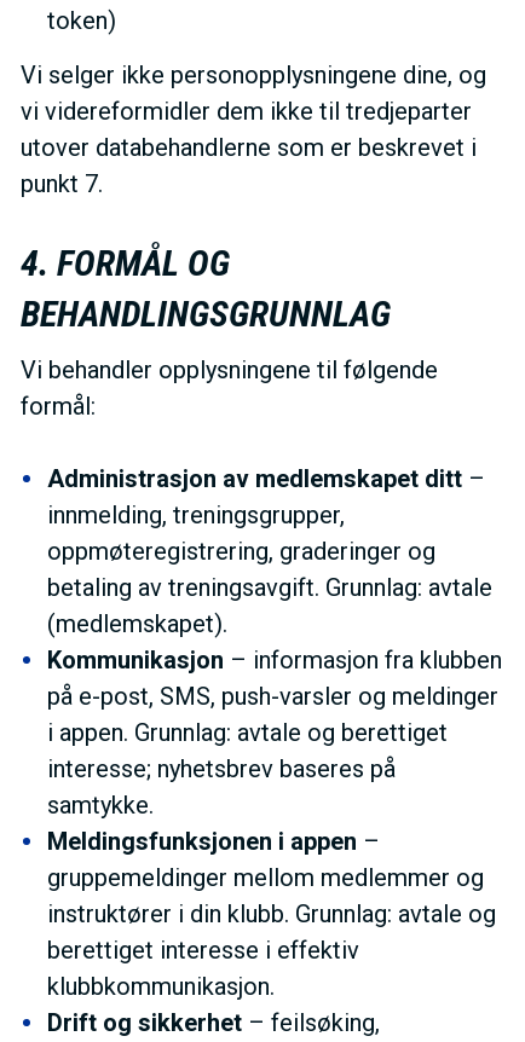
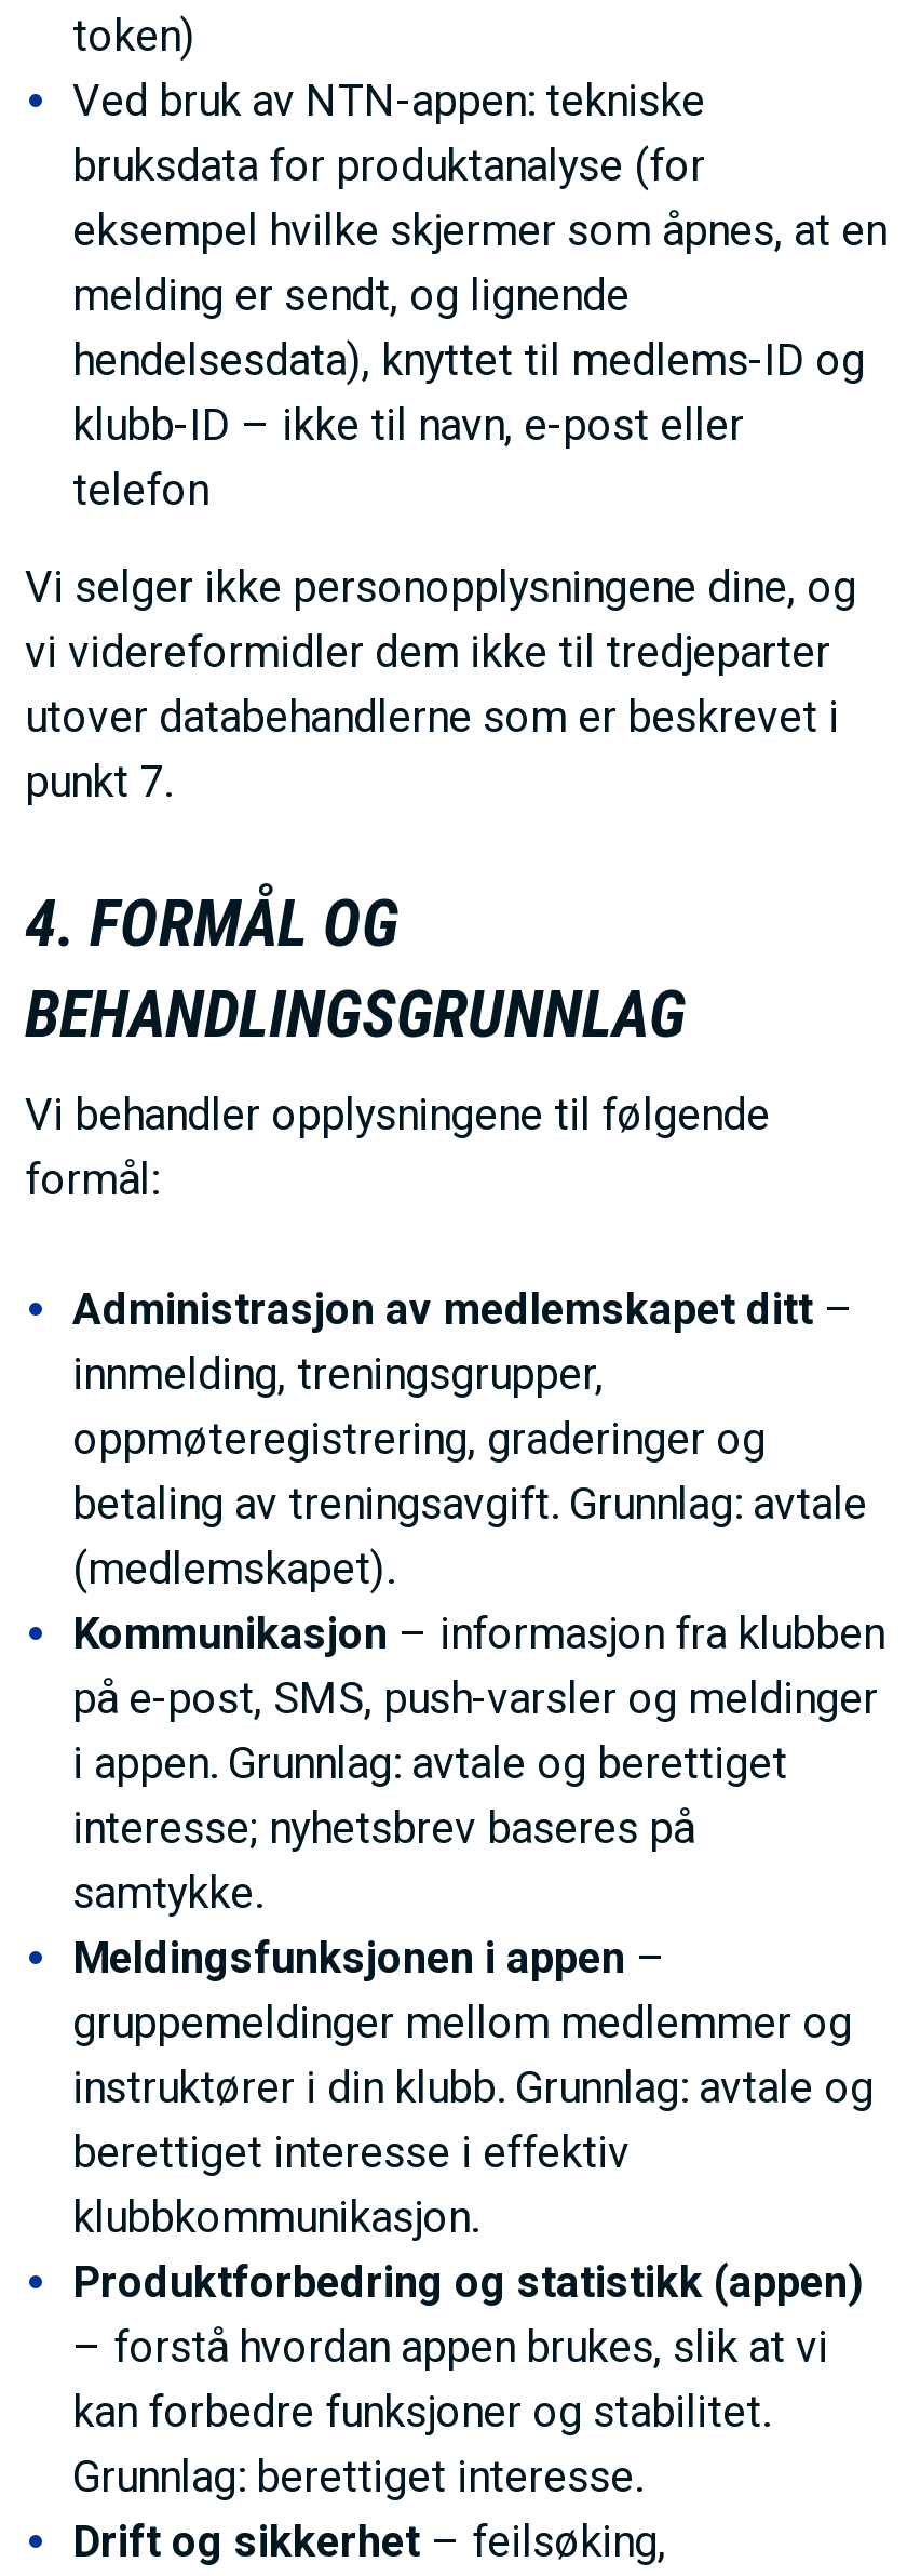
+ Ved bruk av NTN-appen: tekniske
+ bruksdata for produktanalyse (for
+ eksempel hvilke skjermer som åpnes, at en
+ melding er sendt, og lignende
+ hendelsesdata), knyttet til medlems-ID og
+ klubb-ID – ikke til navn, e-post eller
+ telefon

+ Produktforbedring og statistikk (appen)
+ – forstå hvordan appen brukes, slik at vi
+ kan forbedre funksjoner og stabilitet.
+ Grunnlag: berettiget interesse.
